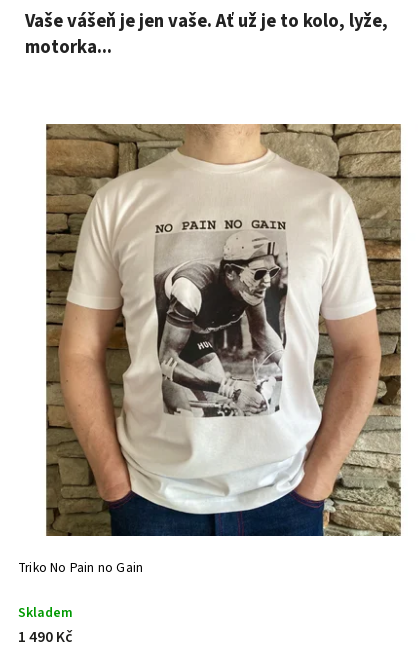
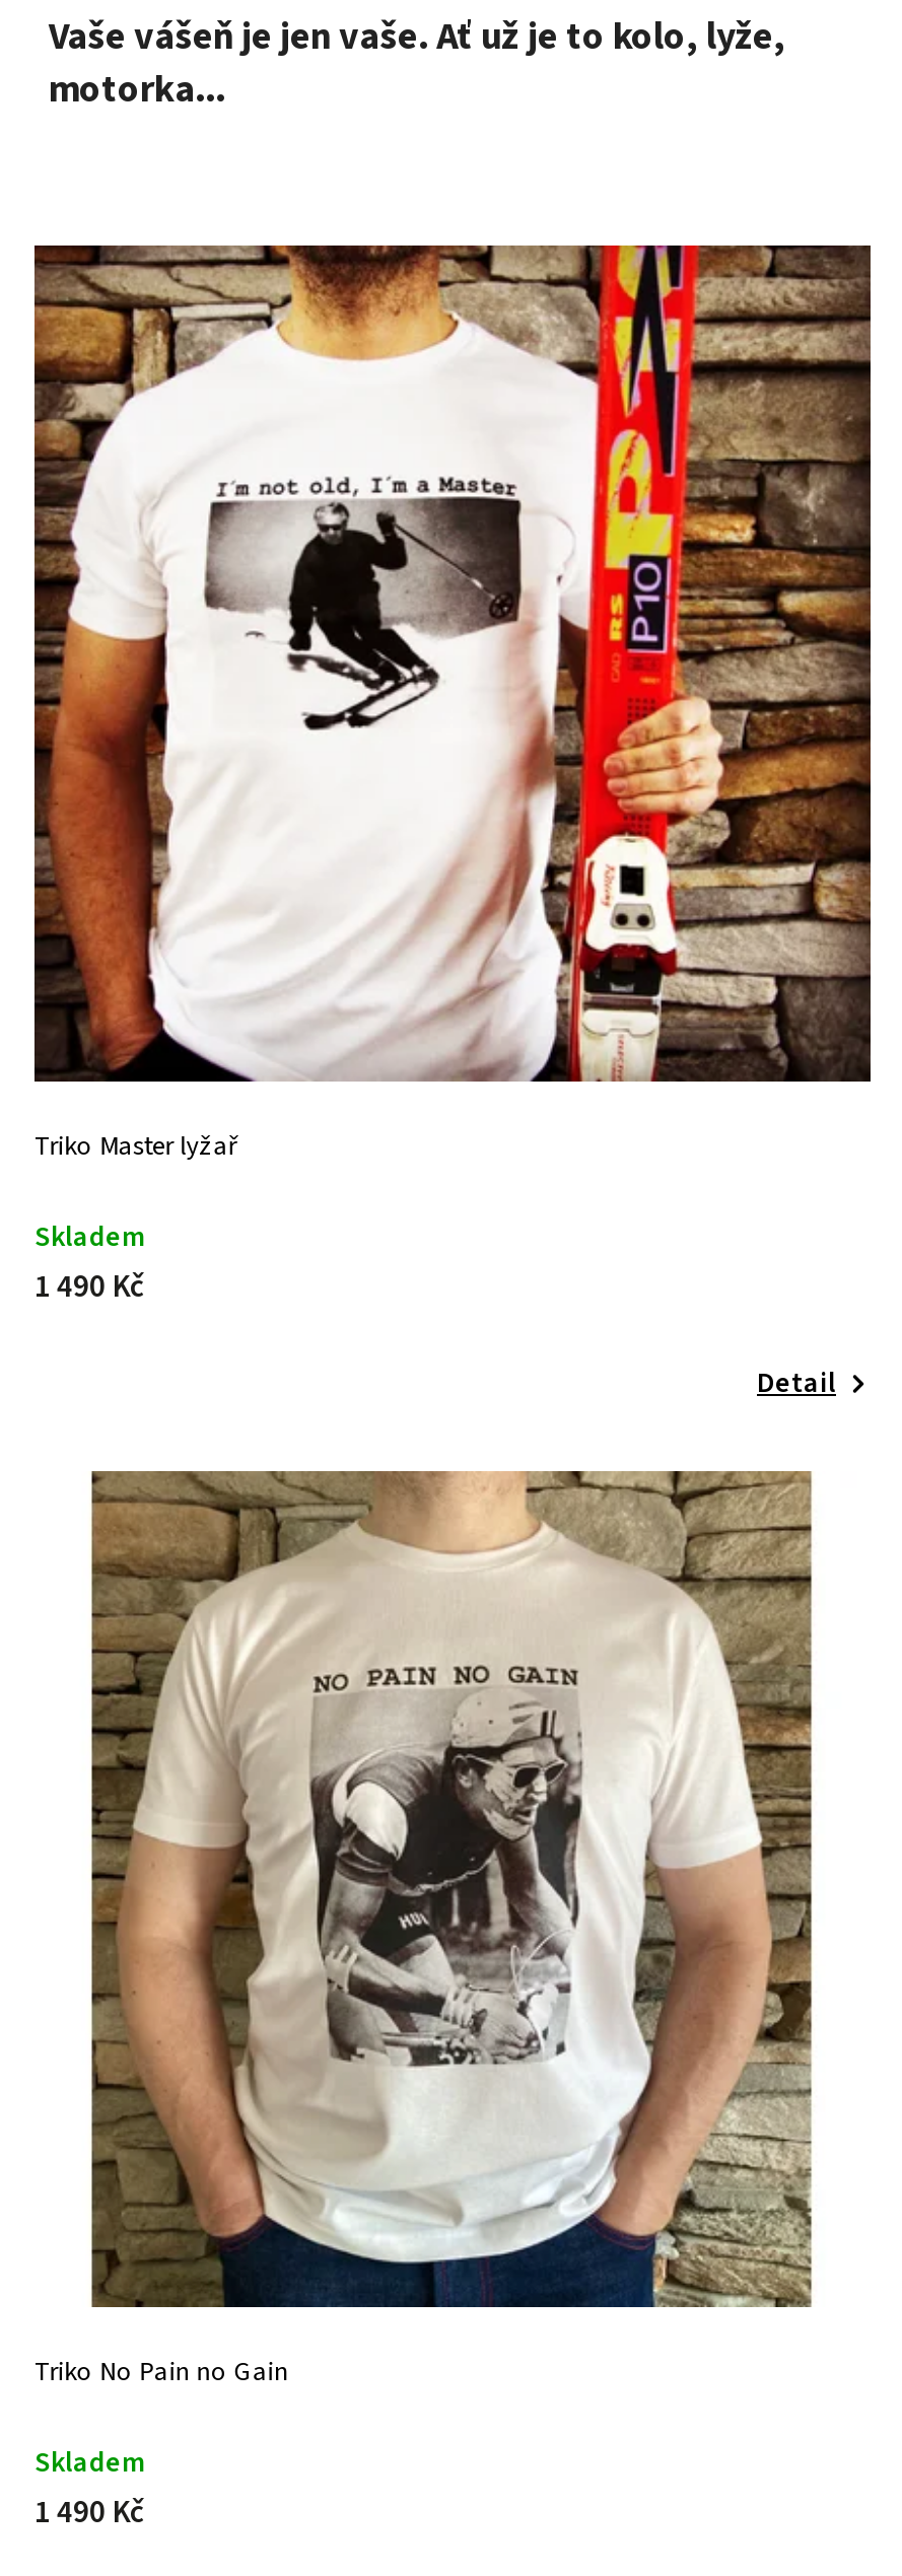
+ [image]
+ Triko Master lyžař
+ Skladem
+ 1 490 Kč
+ Detail
